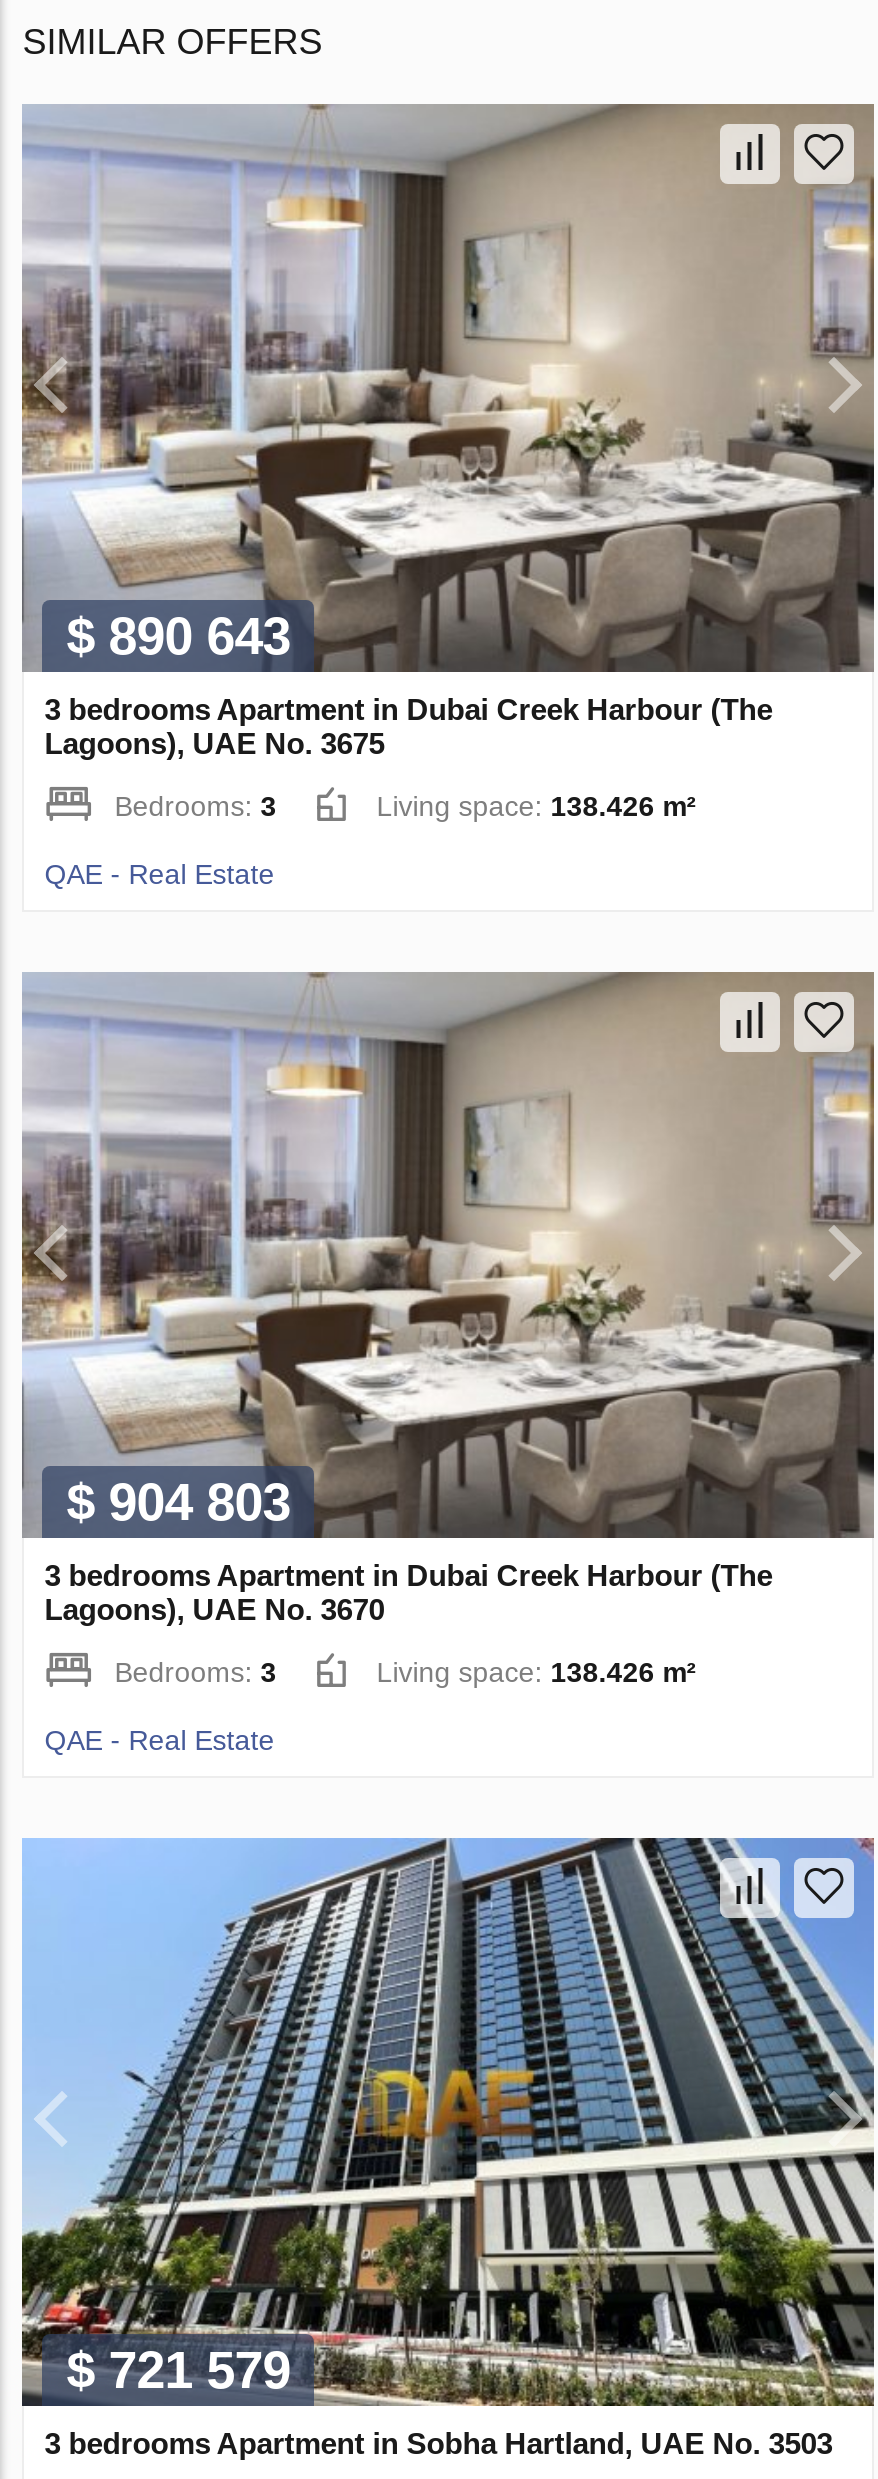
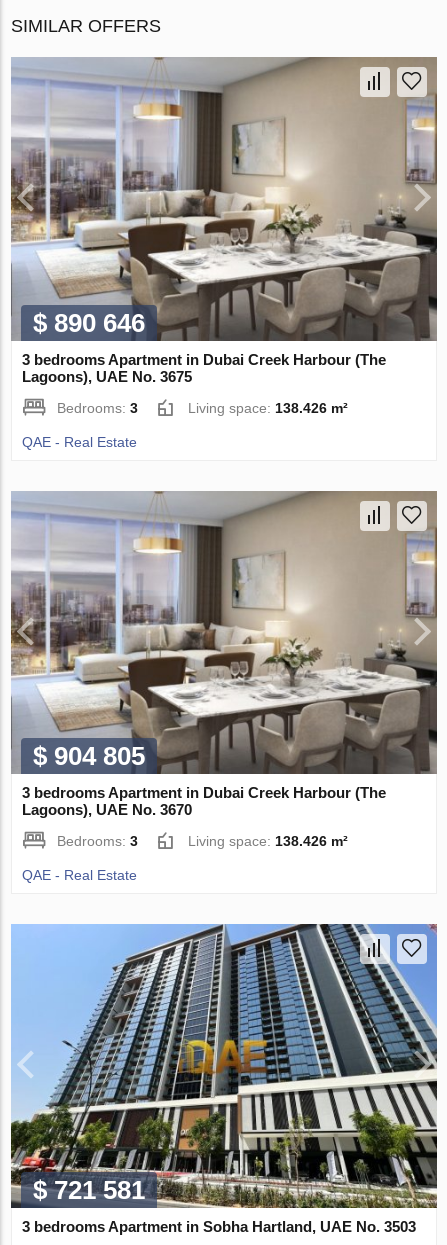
- $ 890 643
+ $ 890 646

- $ 904 803
+ $ 904 805

- $ 721 579
+ $ 721 581
